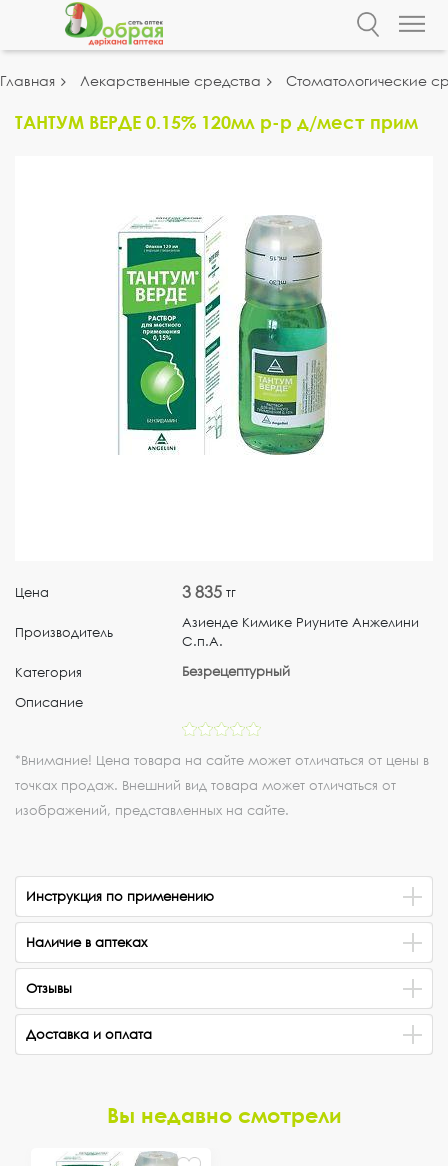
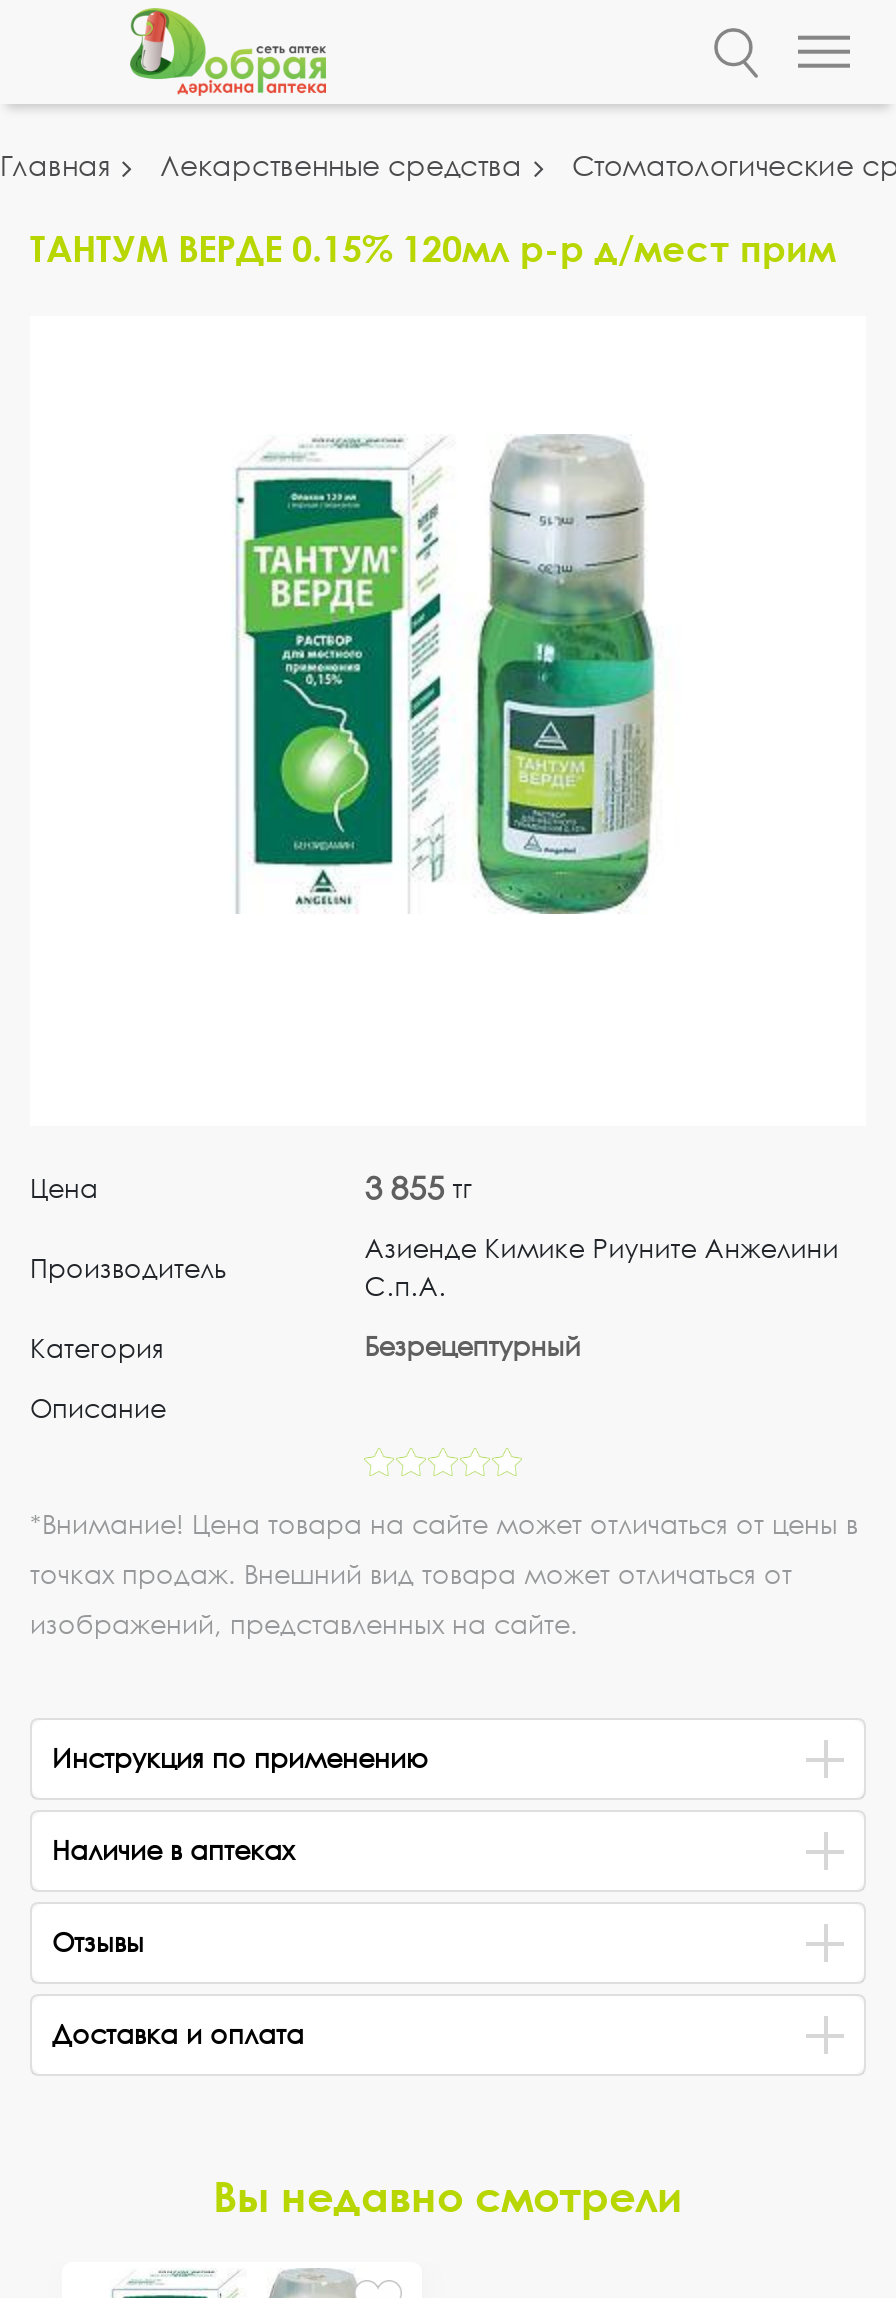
- 3 835 тг
+ 3 855 тг
